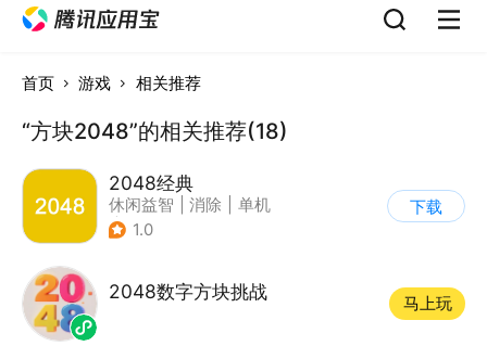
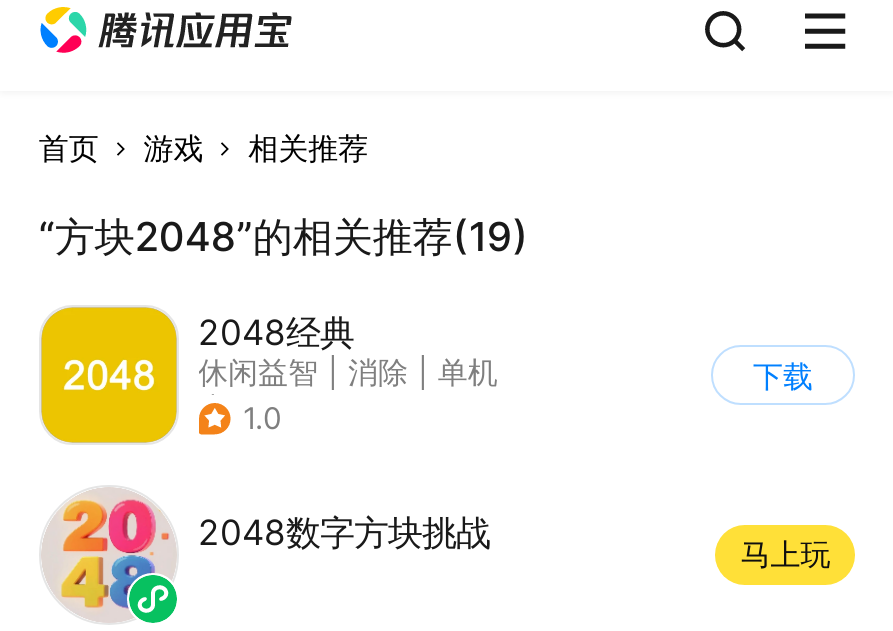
- “方块2048”的相关推荐(18)
+ “方块2048”的相关推荐(19)
